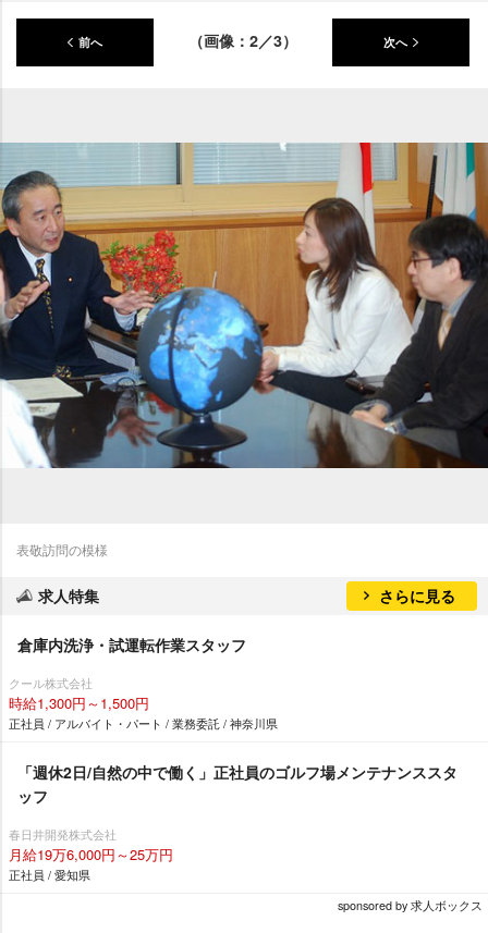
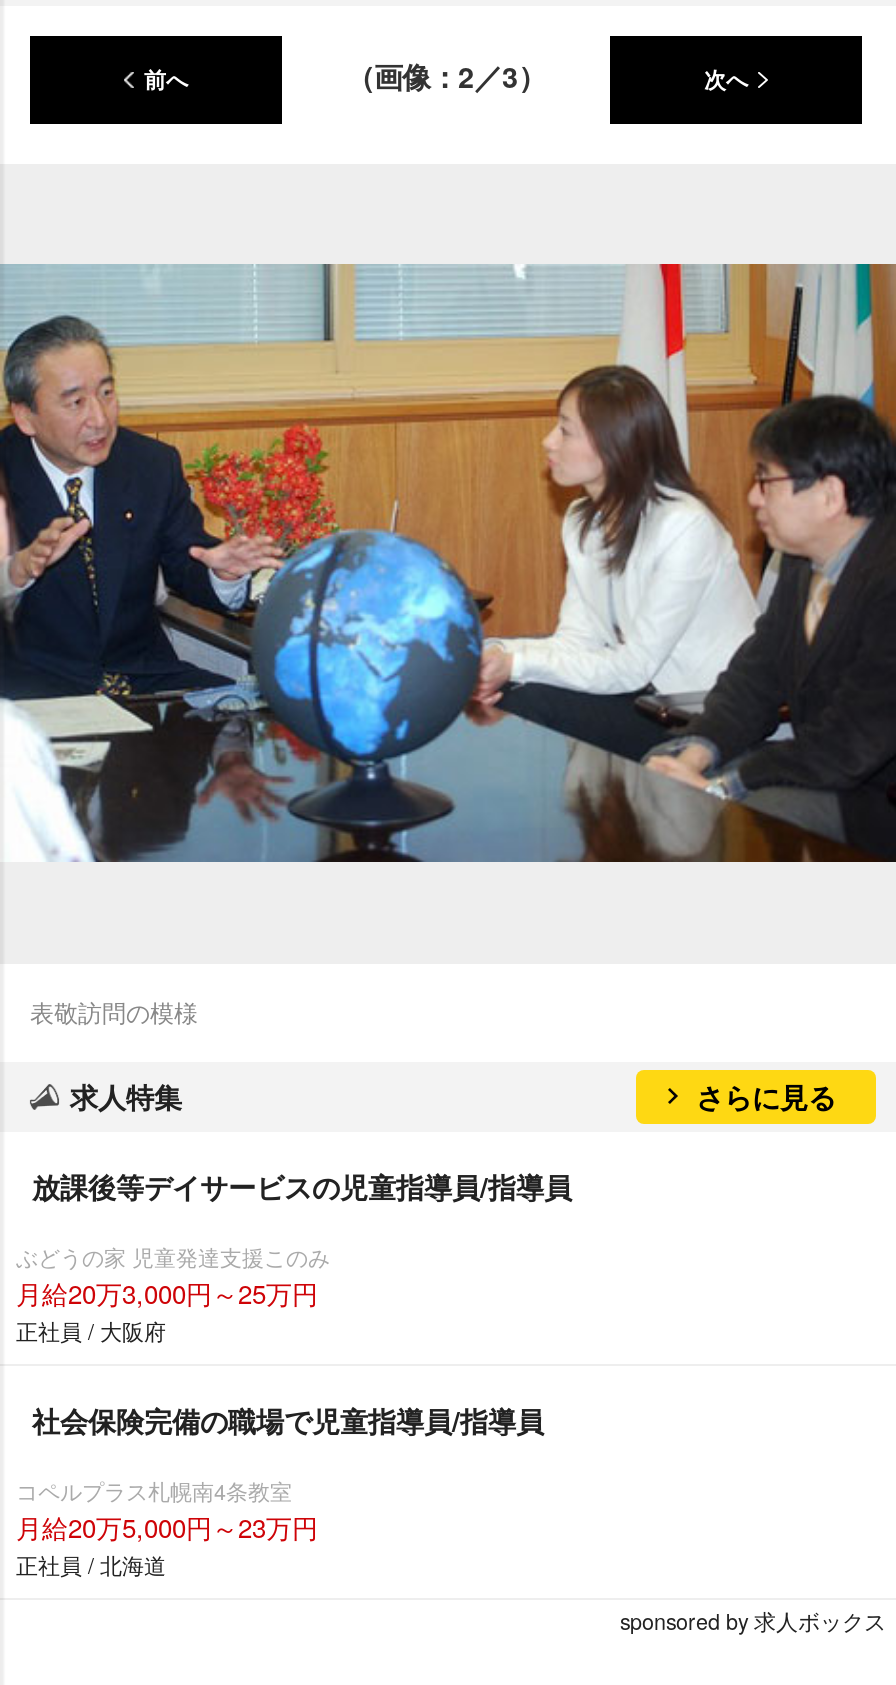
- 倉庫内洗浄・試運転作業スタッフ
+ 放課後等デイサービスの児童指導員/指導員

- クール株式会社
- 時給1,300円～1,500円
- 正社員 / アルバイト・パート / 業務委託 / 神奈川県
+ ぶどうの家 児童発達支援このみ
+ 月給20万3,000円～25万円
+ 正社員 / 大阪府

- 「週休2日/自然の中で働く」正社員のゴルフ場メンテナンススタ
- ッフ
+ 社会保険完備の職場で児童指導員/指導員

- 春日井開発株式会社
- 月給19万6,000円～25万円
- 正社員 / 愛知県
+ コペルプラス札幌南4条教室
+ 月給20万5,000円～23万円
+ 正社員 / 北海道
